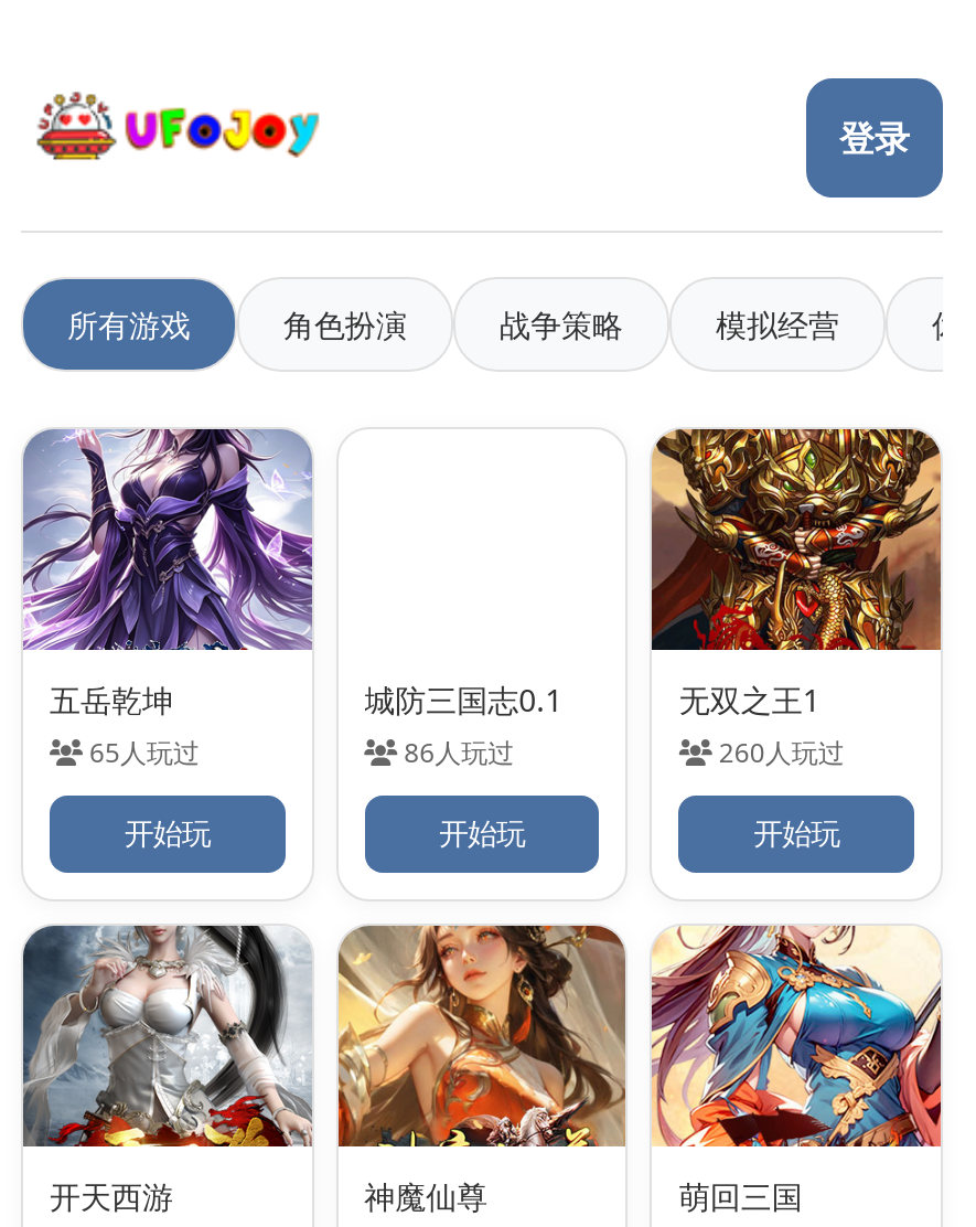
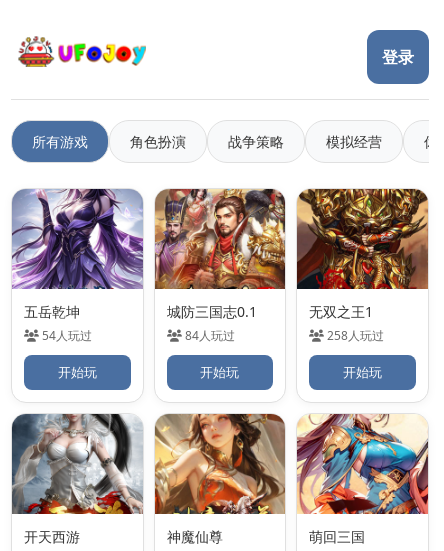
+ [image]

- 65人玩过
+ 54人玩过

- 86人玩过
+ 84人玩过

- 260人玩过
+ 258人玩过
